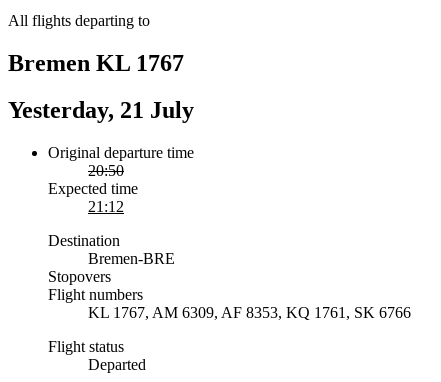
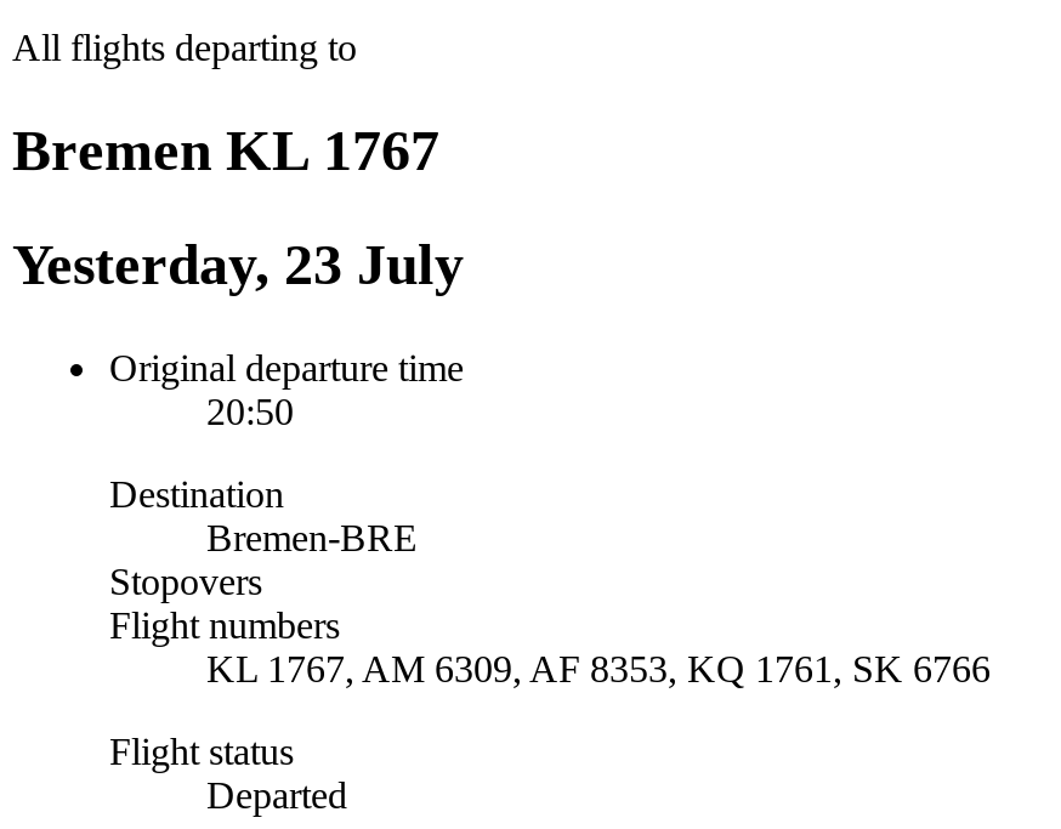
- Yesterday, 21 July
+ Yesterday, 23 July

- Expected time
- 21:12
